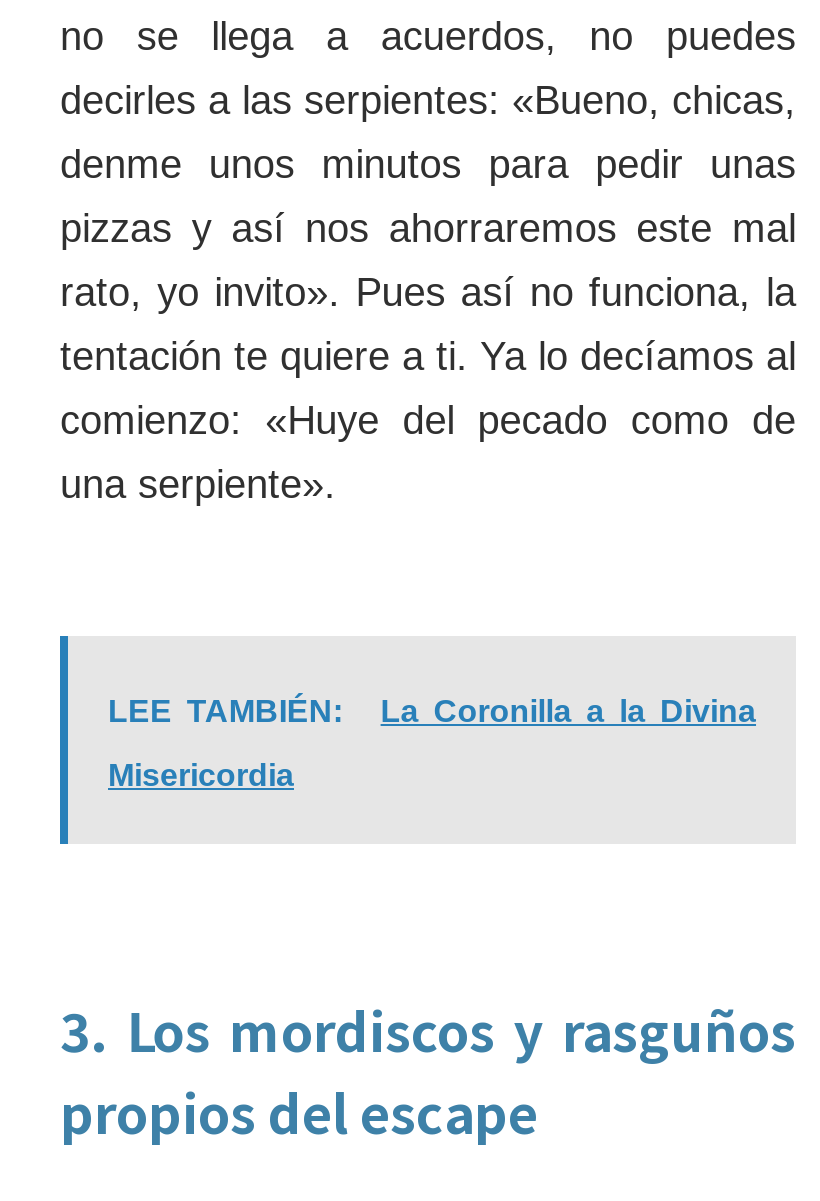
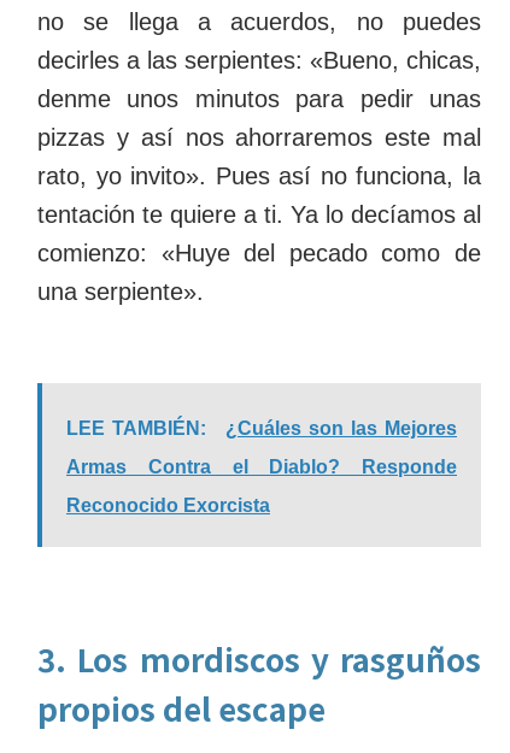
- La Coronilla a la Divina
- Misericordia
+ ¿Cuáles son las Mejores
+ Armas Contra el Diablo? Responde
+ Reconocido Exorcista
